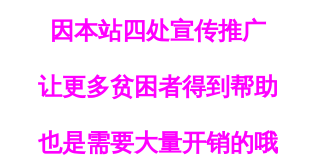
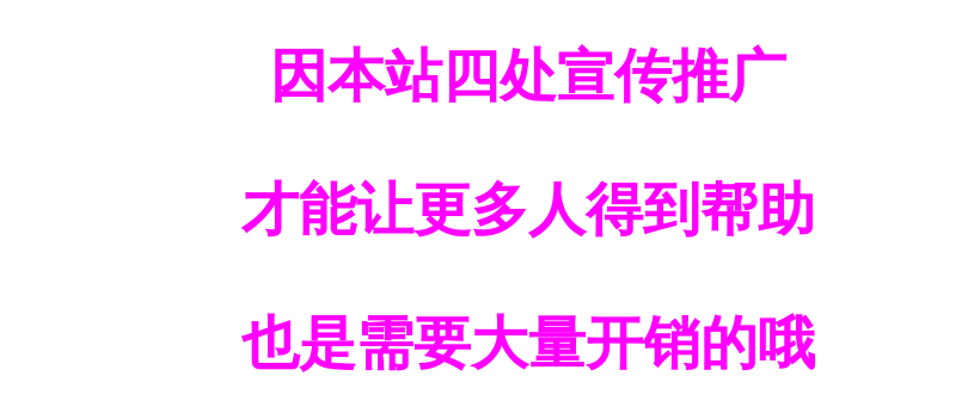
- 让更多贫困者得到帮助
+ 才能让更多人得到帮助
